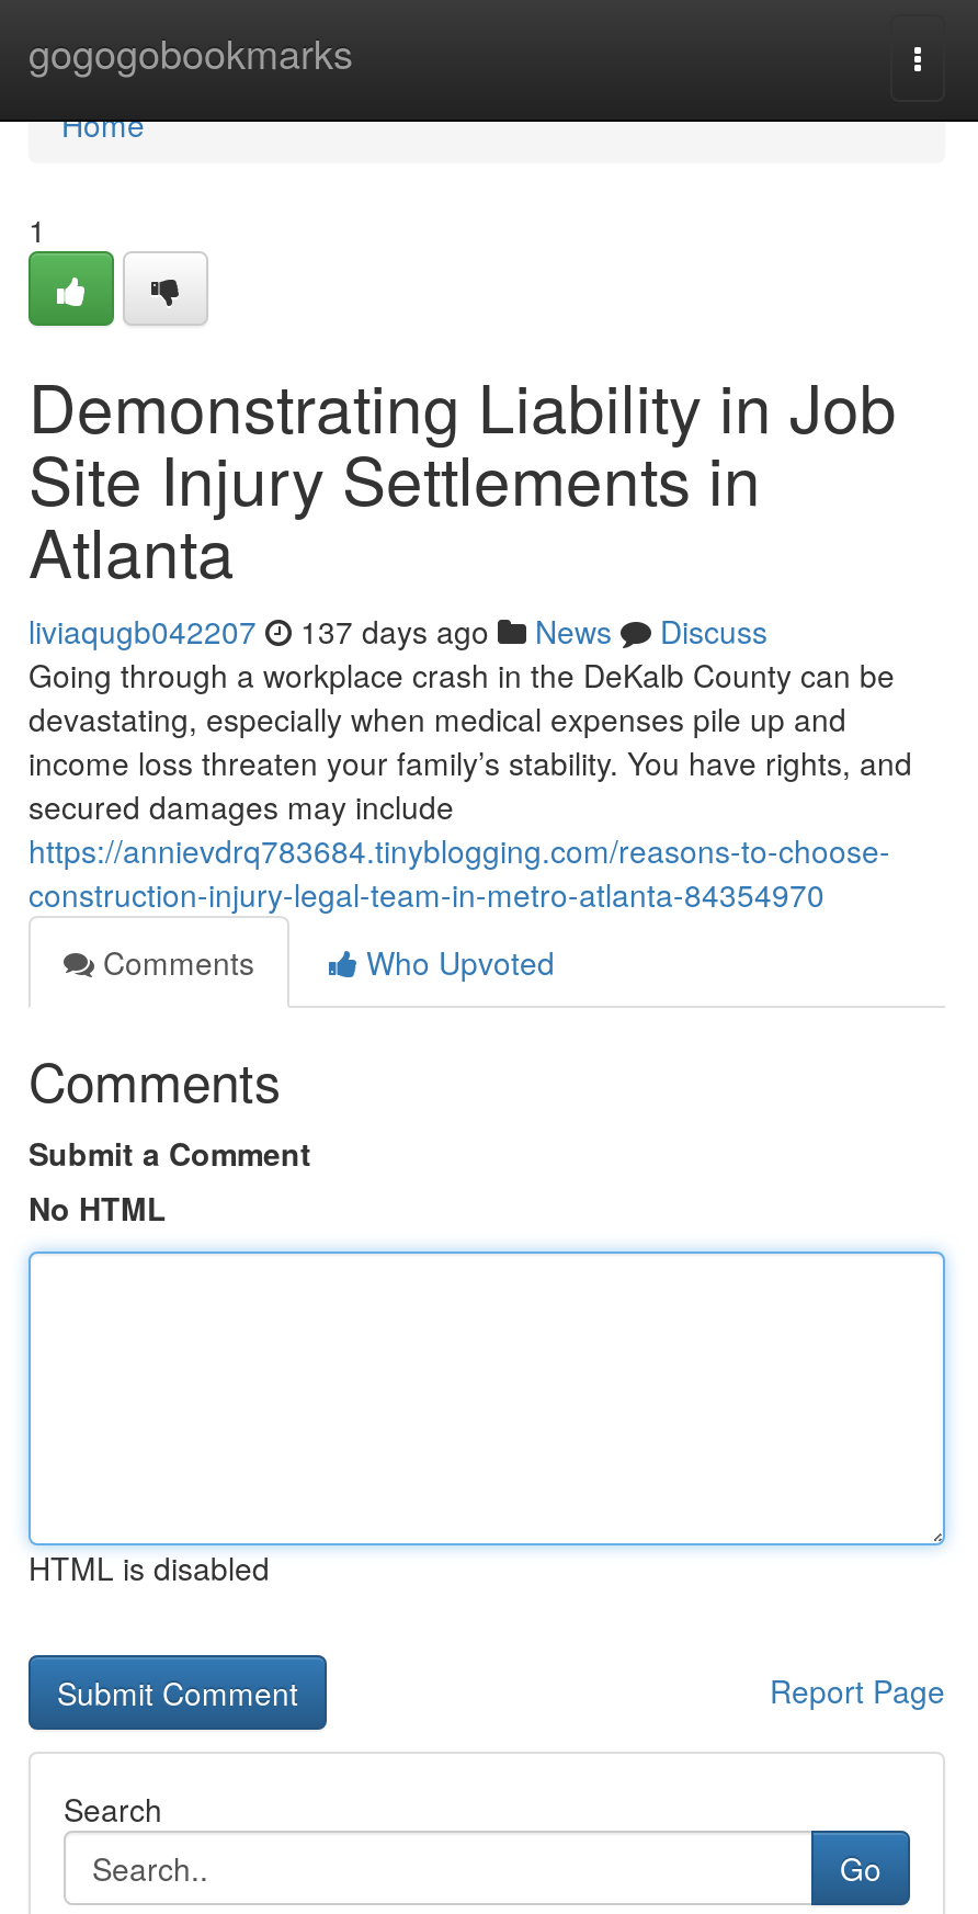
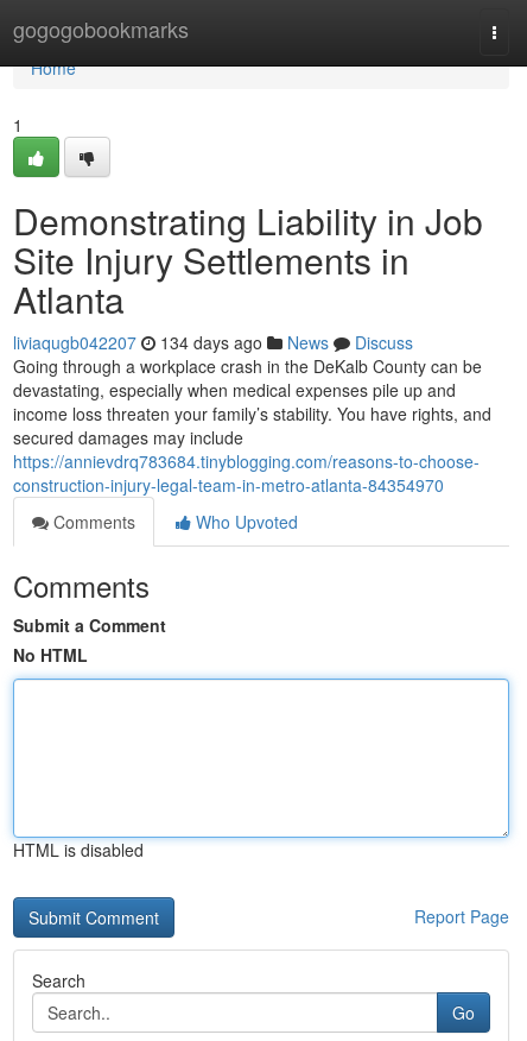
- liviaqugb042207 137 days ago News Discuss
+ liviaqugb042207 134 days ago News Discuss
